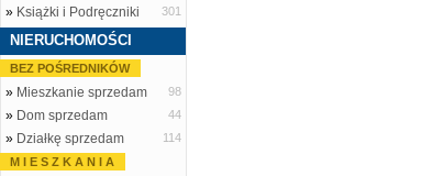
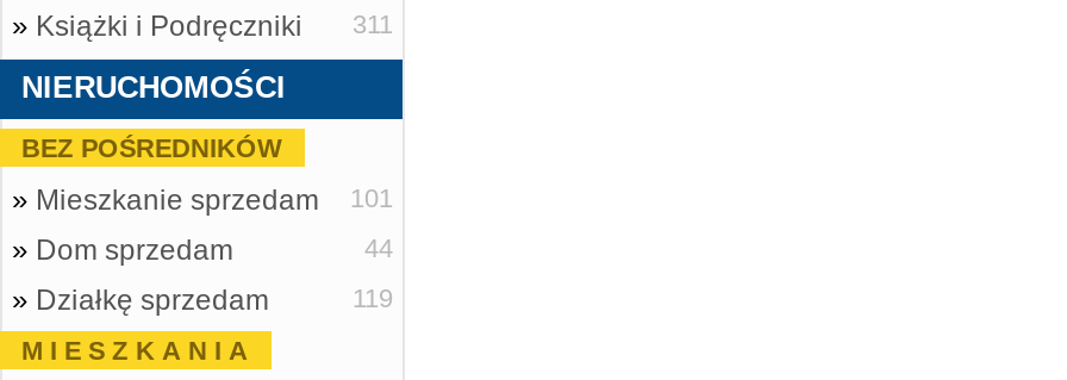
- » Książki i Podręczniki 301
+ » Książki i Podręczniki 311

- » Mieszkanie sprzedam 98
+ » Mieszkanie sprzedam 101

- 114
+ 119
